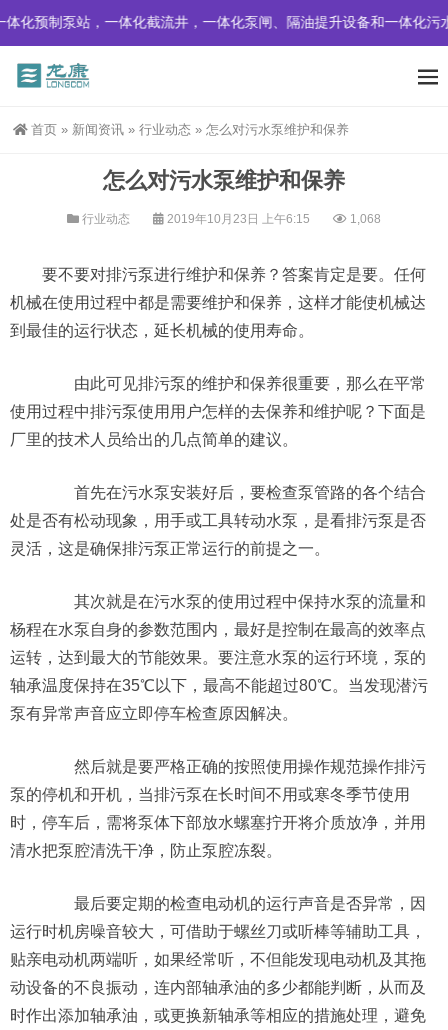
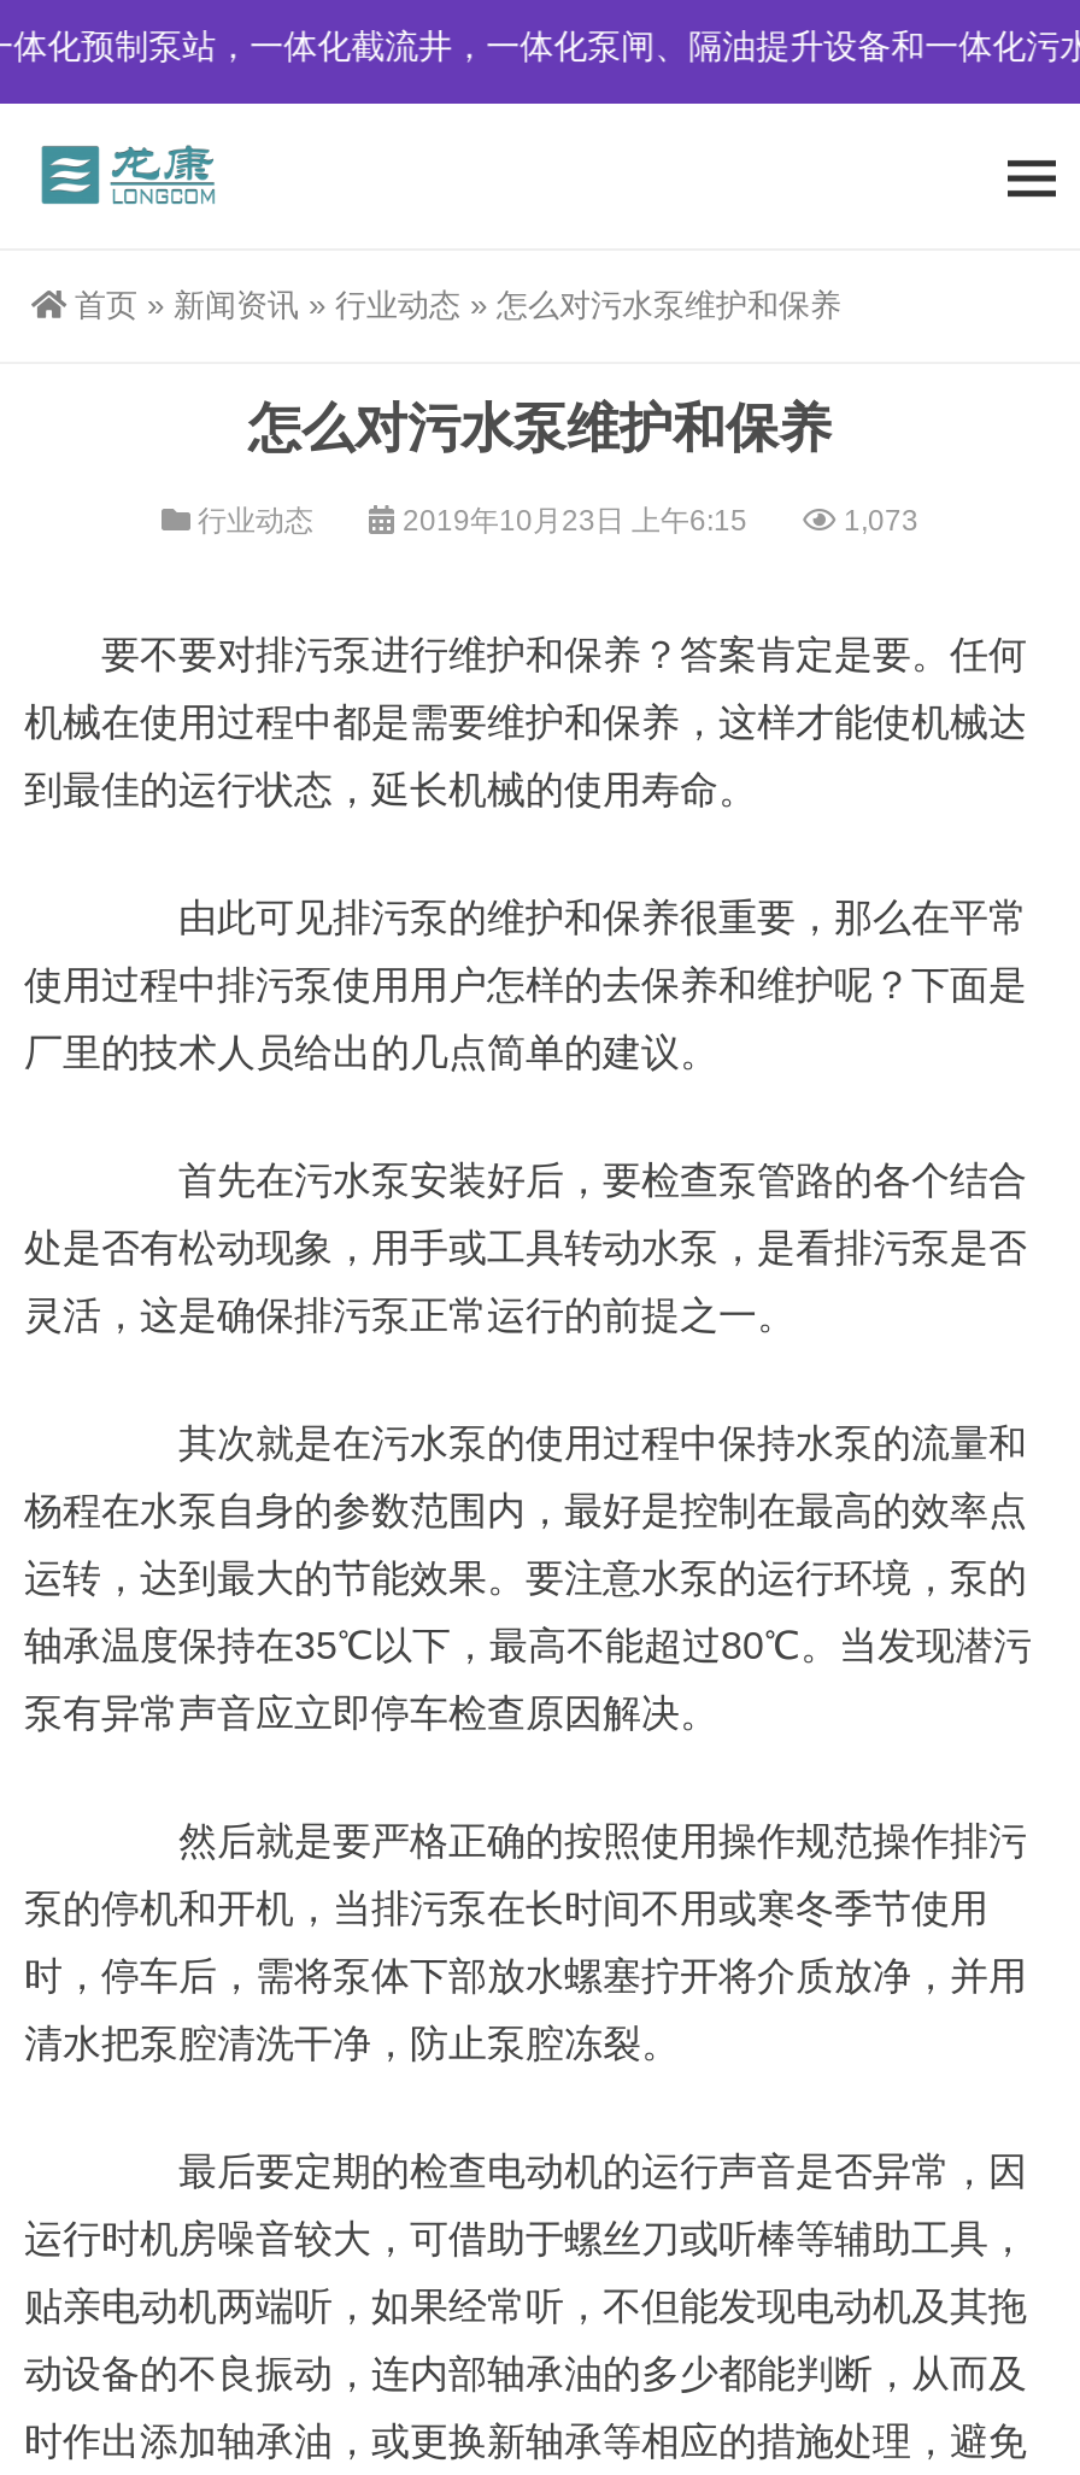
- 1,068
+ 1,073
